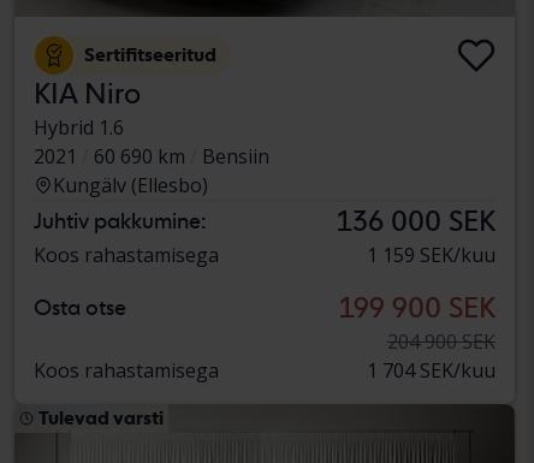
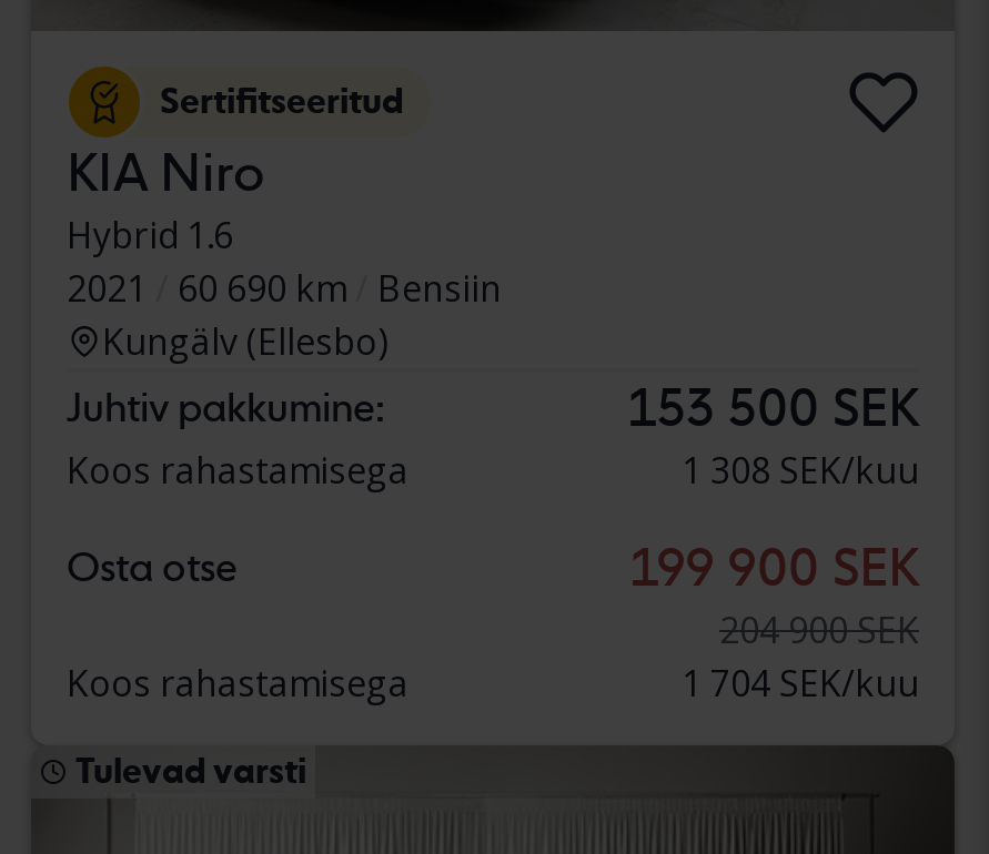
- 136 000 SEK
+ 153 500 SEK

- 1 159 SEK/kuu
+ 1 308 SEK/kuu
